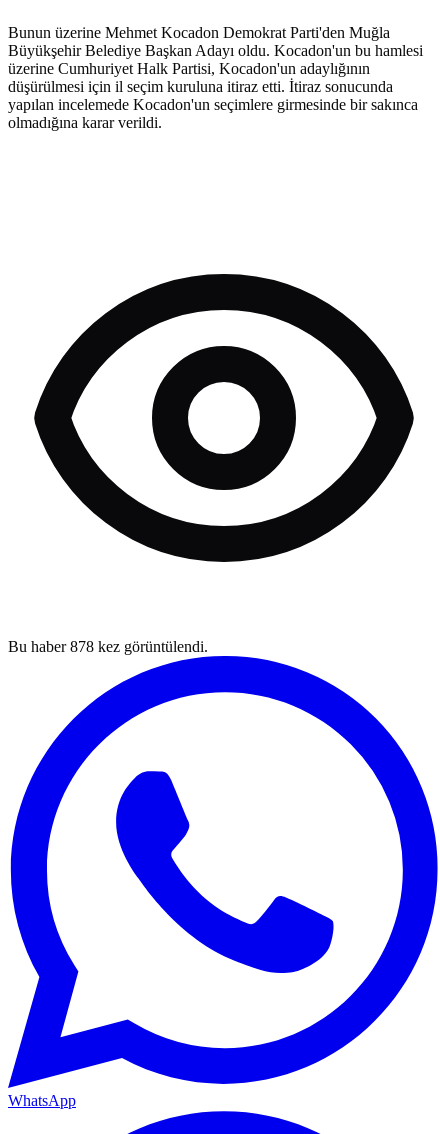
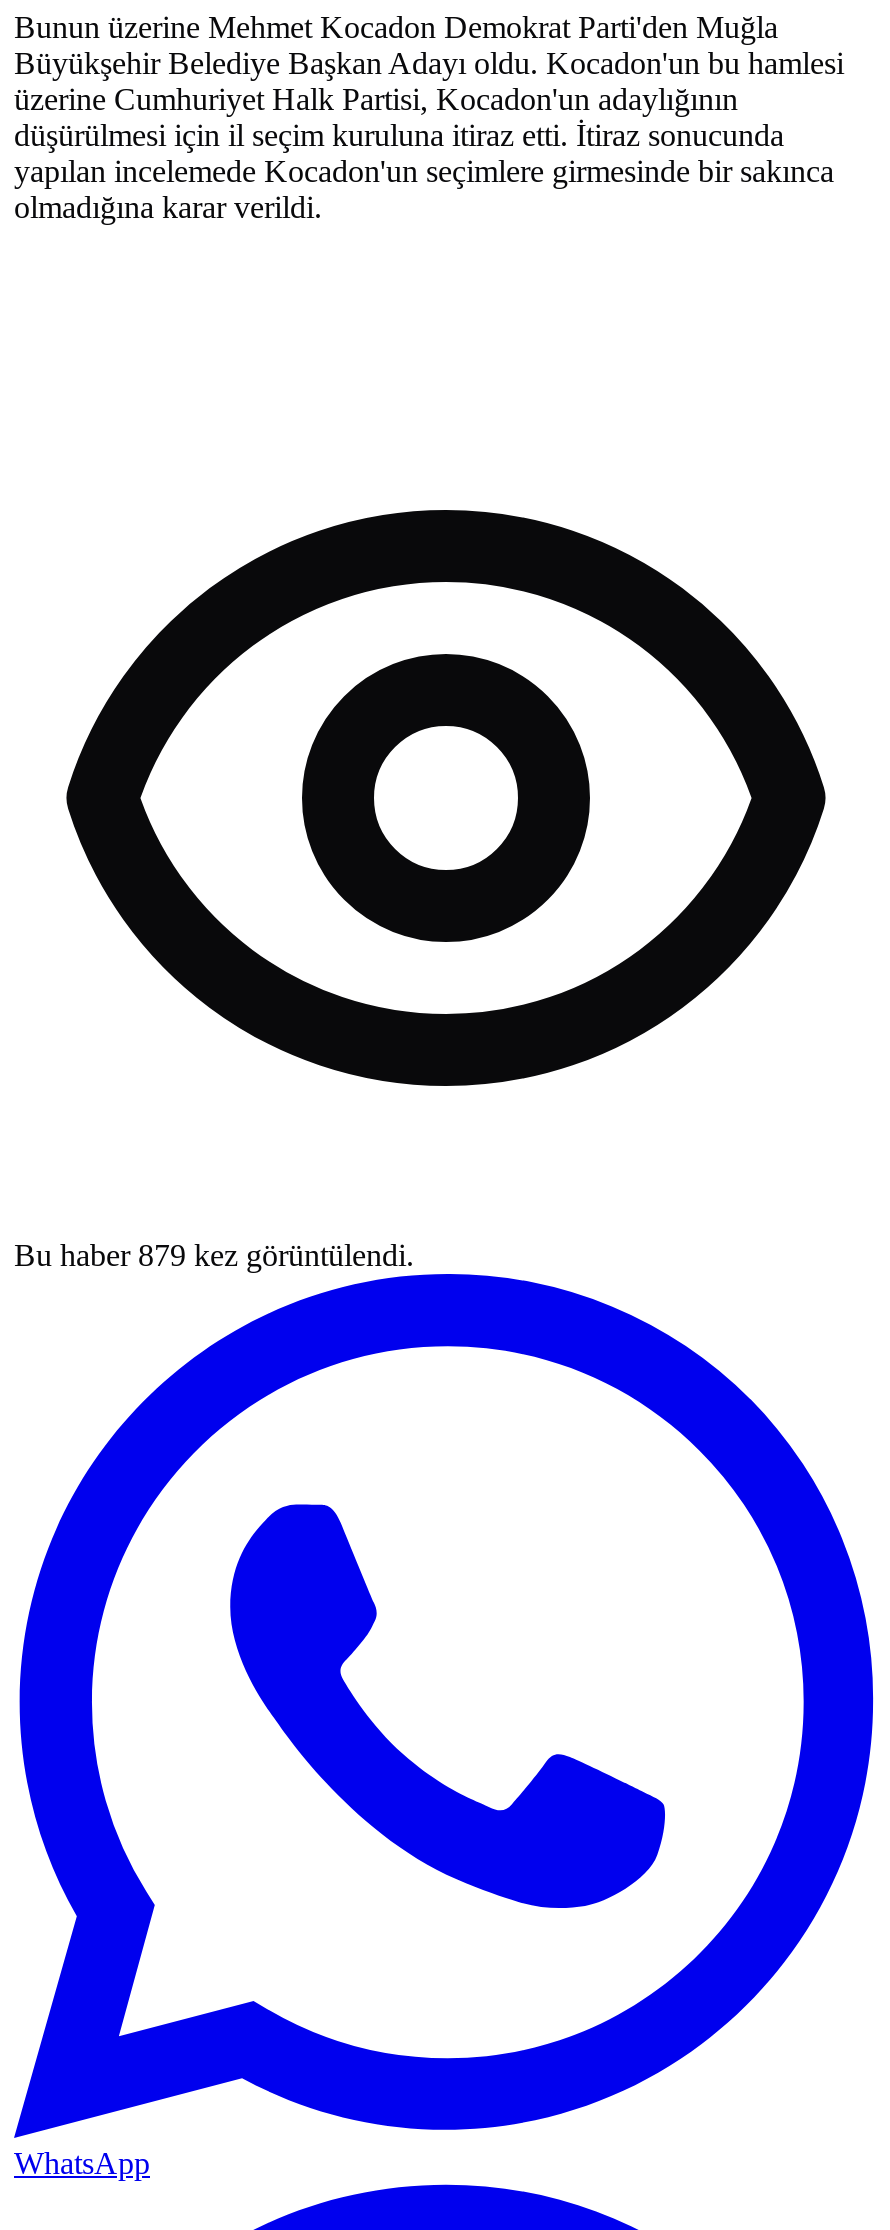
- Bu haber 878 kez görüntülendi.
+ Bu haber 879 kez görüntülendi.
